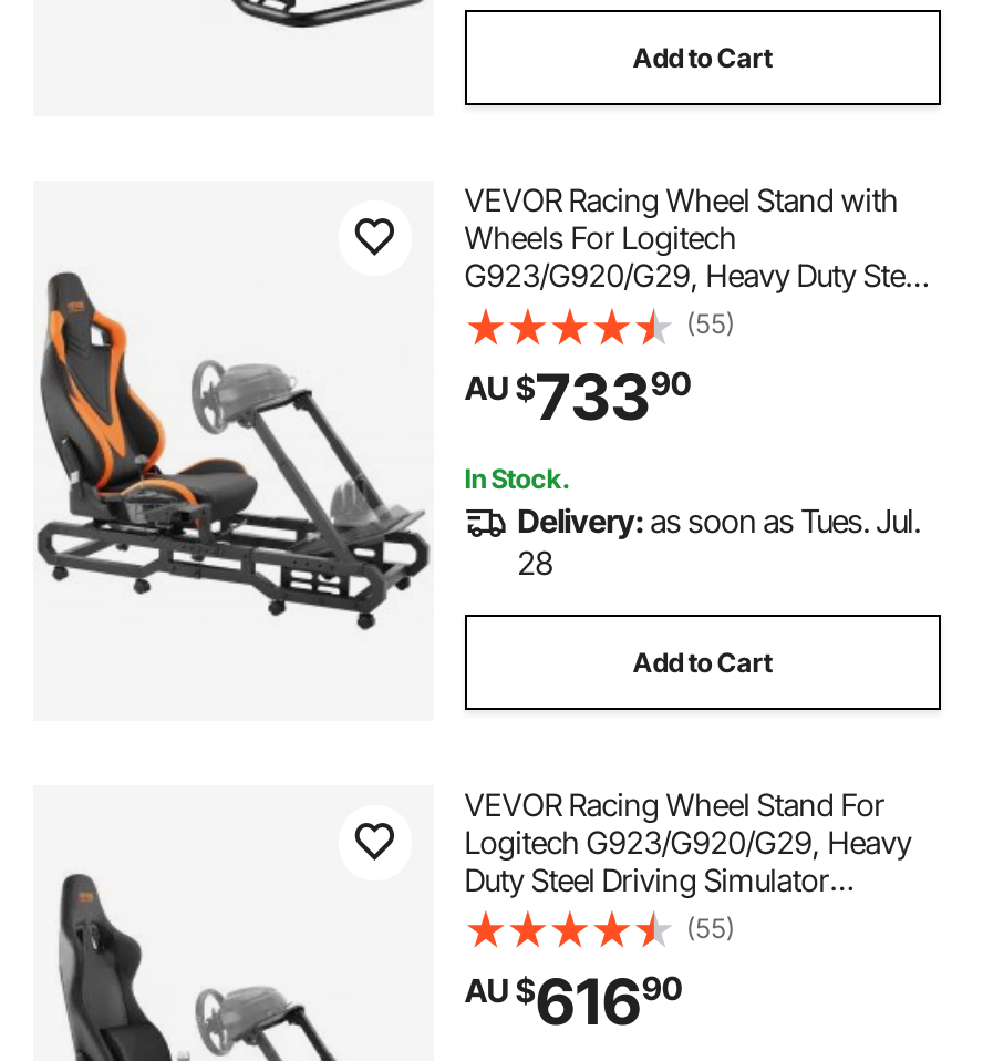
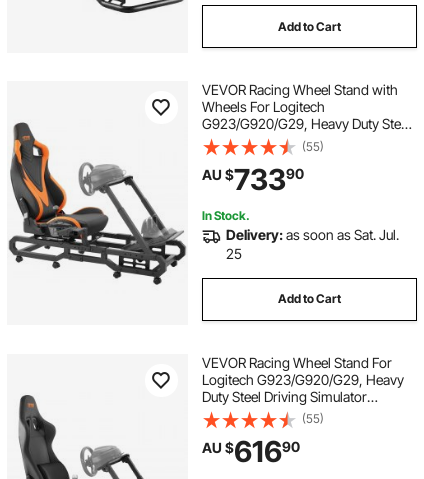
- Delivery: as soon as Tues. Jul.
+ Delivery: as soon as Sat. Jul.

- 28
+ 25
